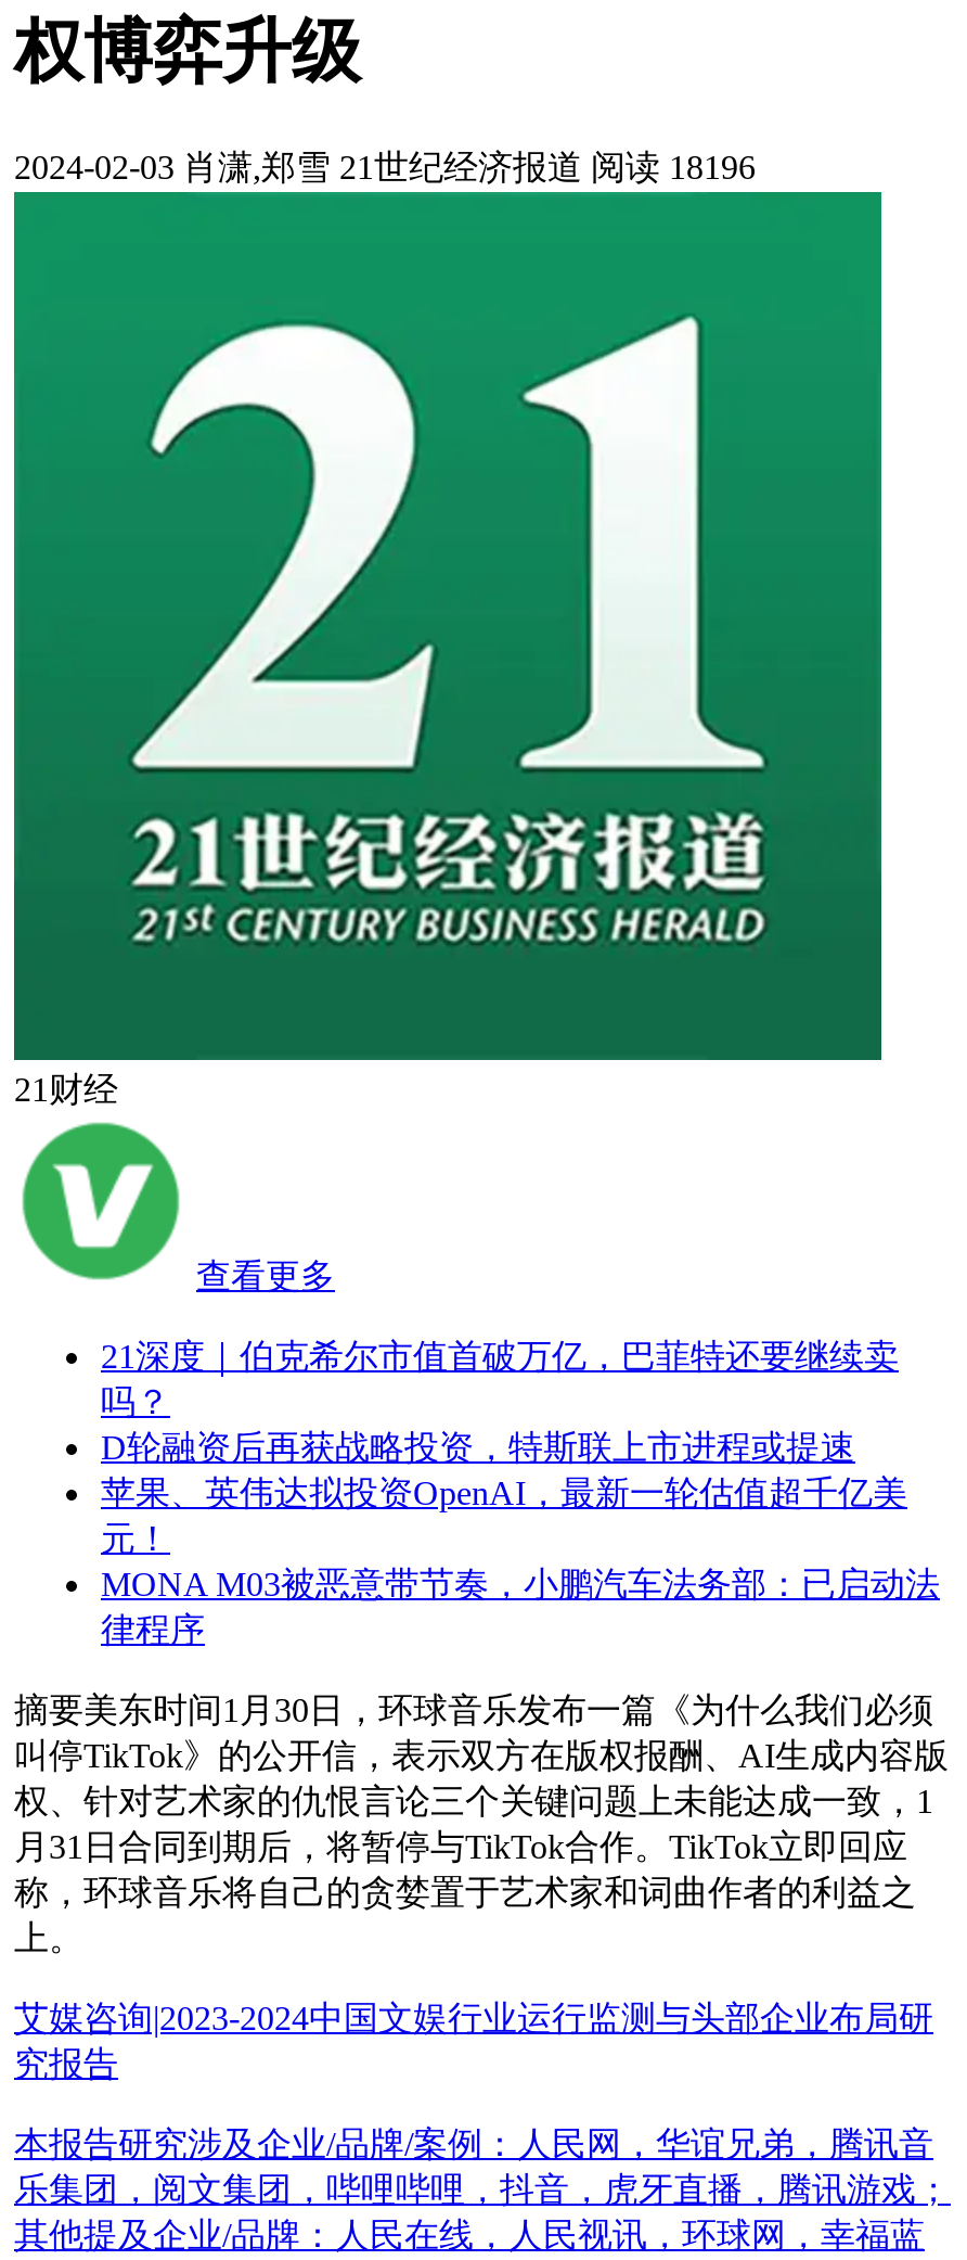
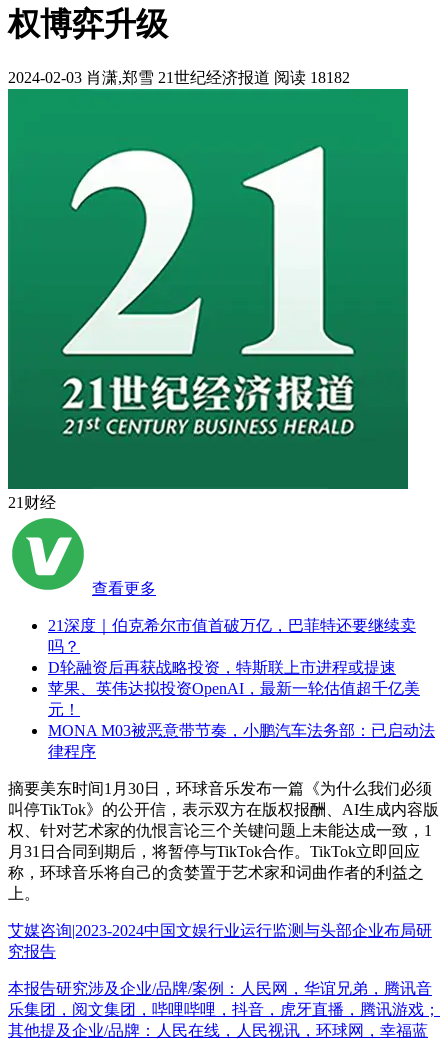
- 2024-02-03 肖潇,郑雪 21世纪经济报道 阅读 18196
+ 2024-02-03 肖潇,郑雪 21世纪经济报道 阅读 18182
